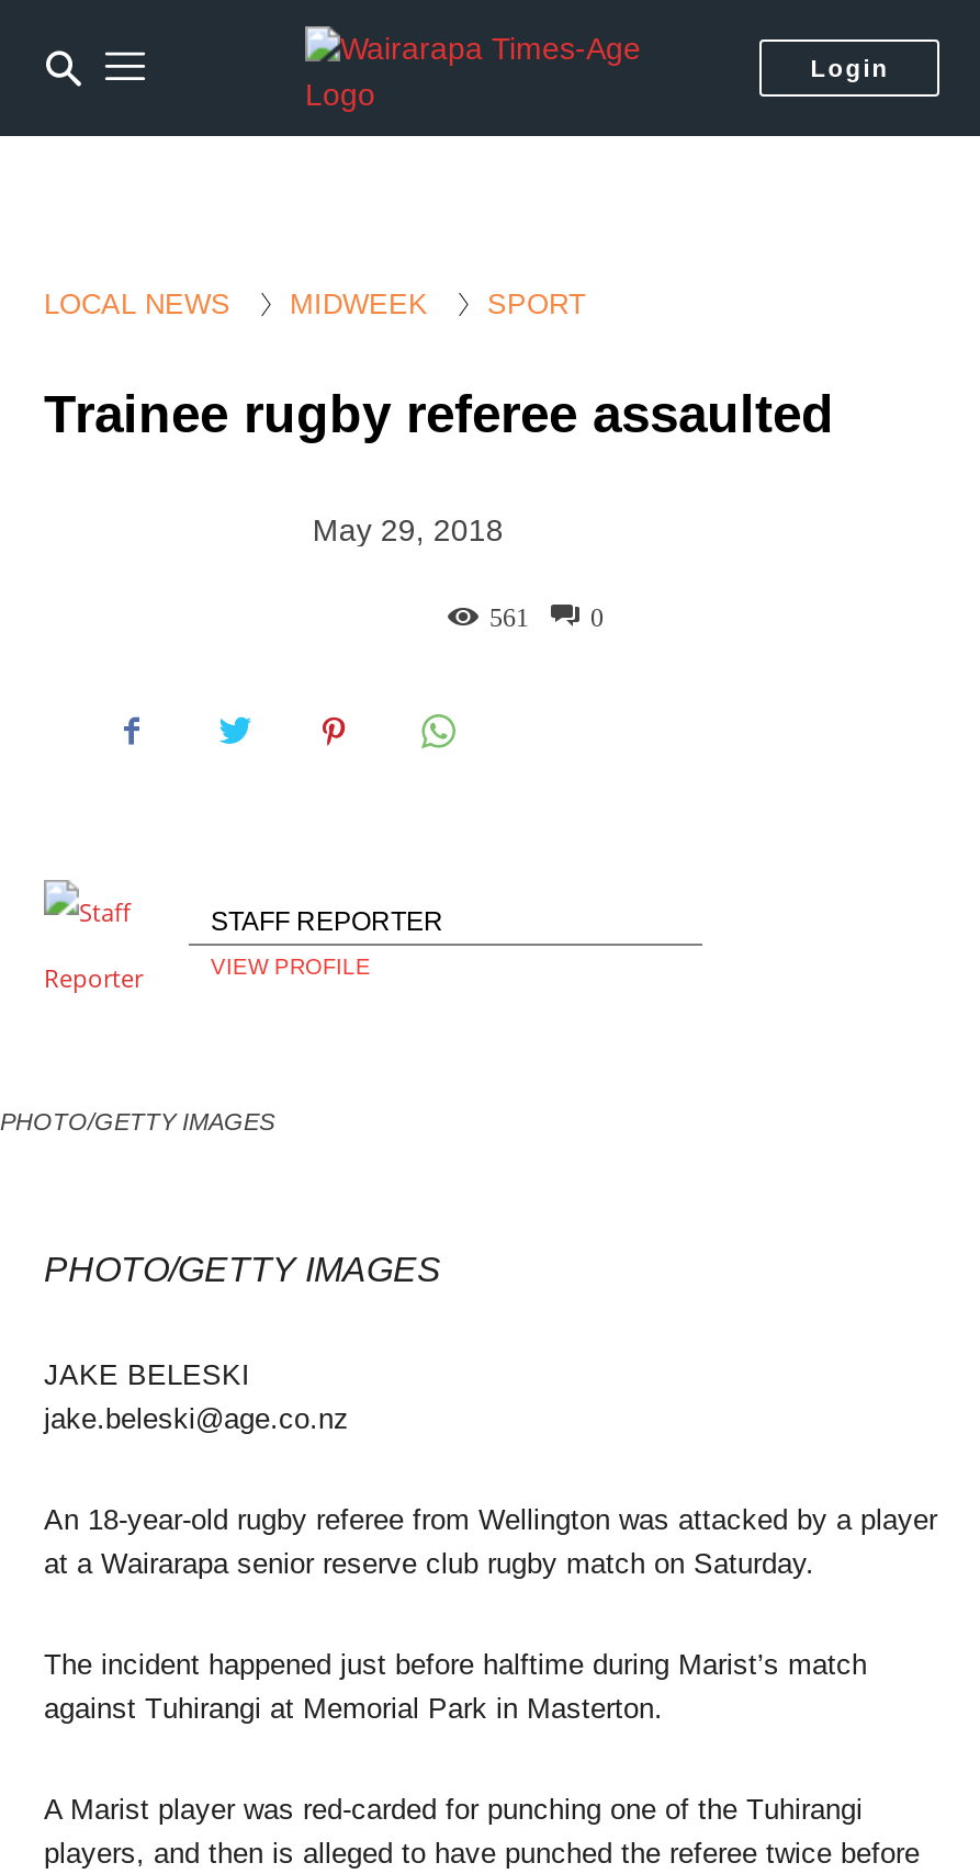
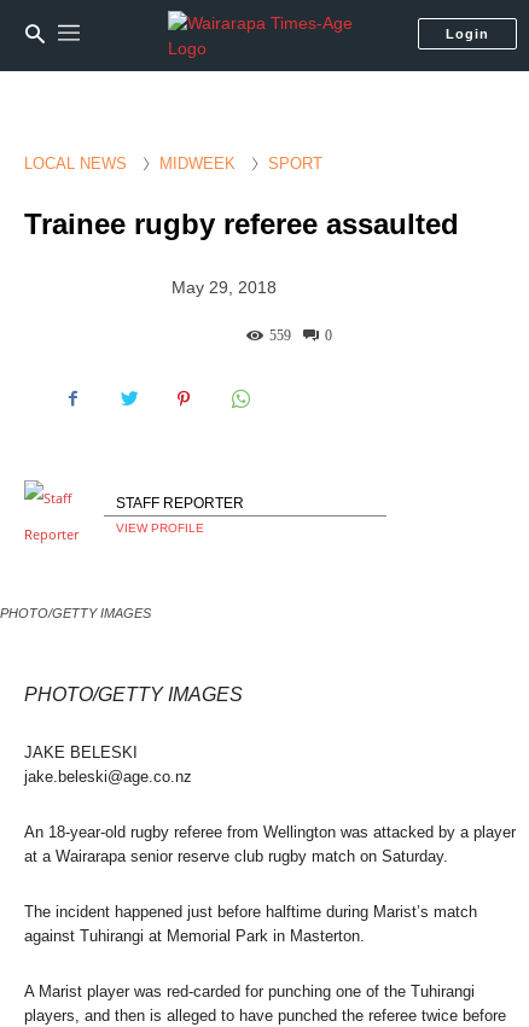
- 561 0
+ 559 0
